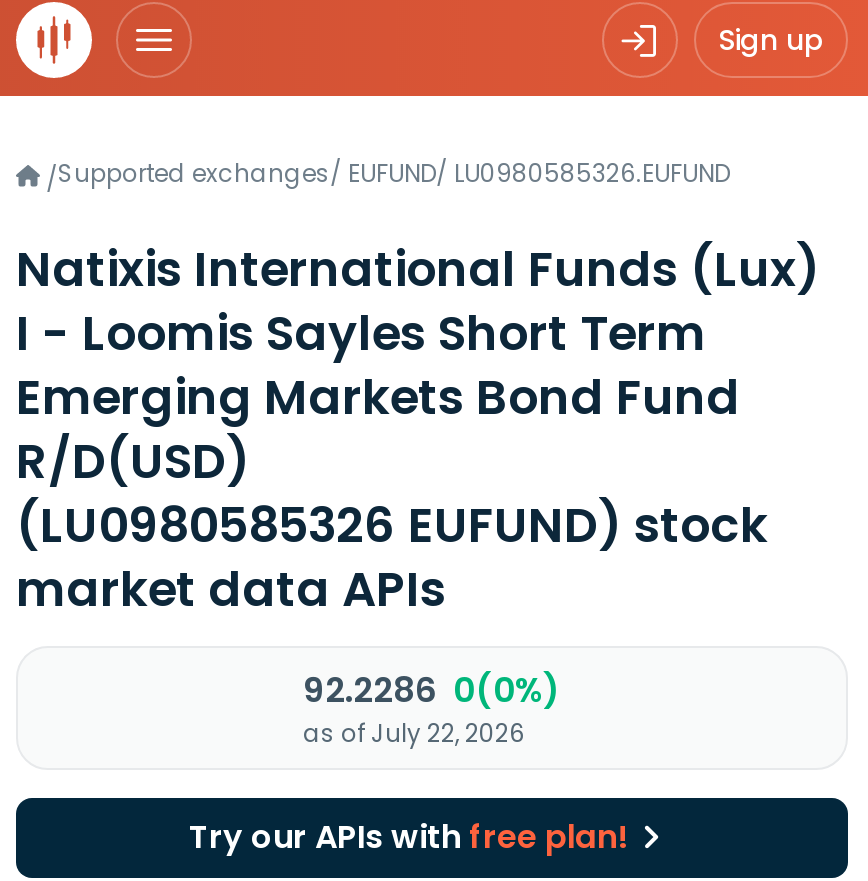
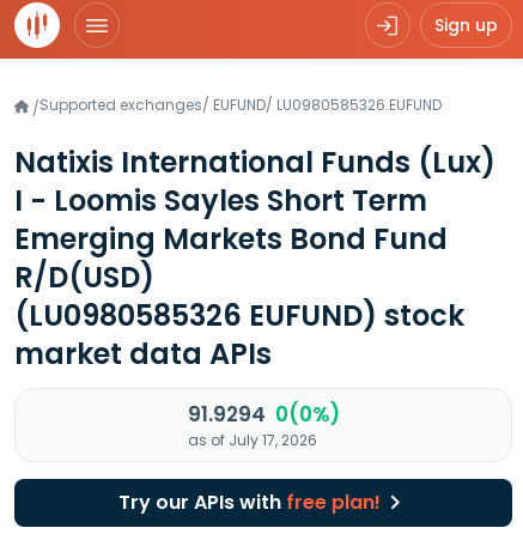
- 92.2286 0(0%)
+ 91.9294 0(0%)

- as of July 22, 2026
+ as of July 17, 2026
